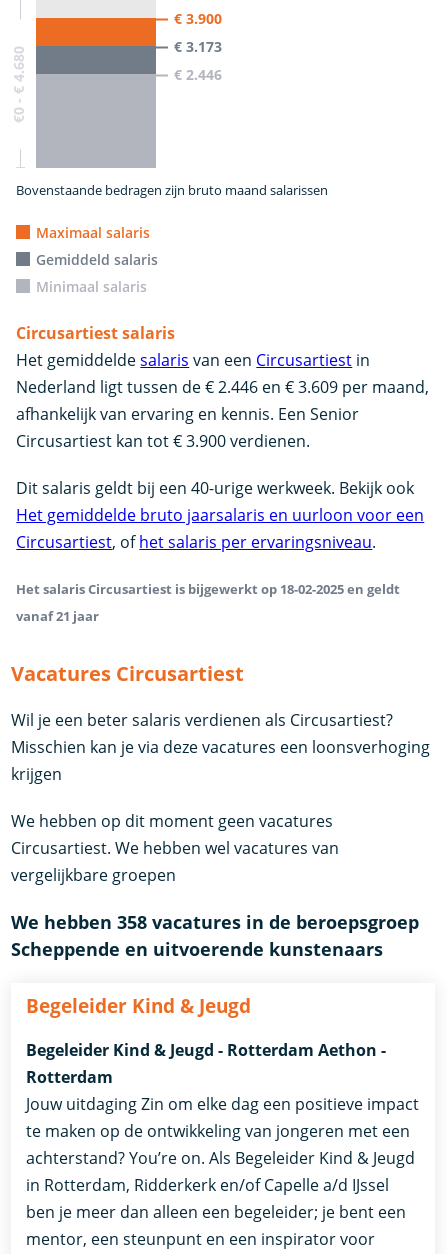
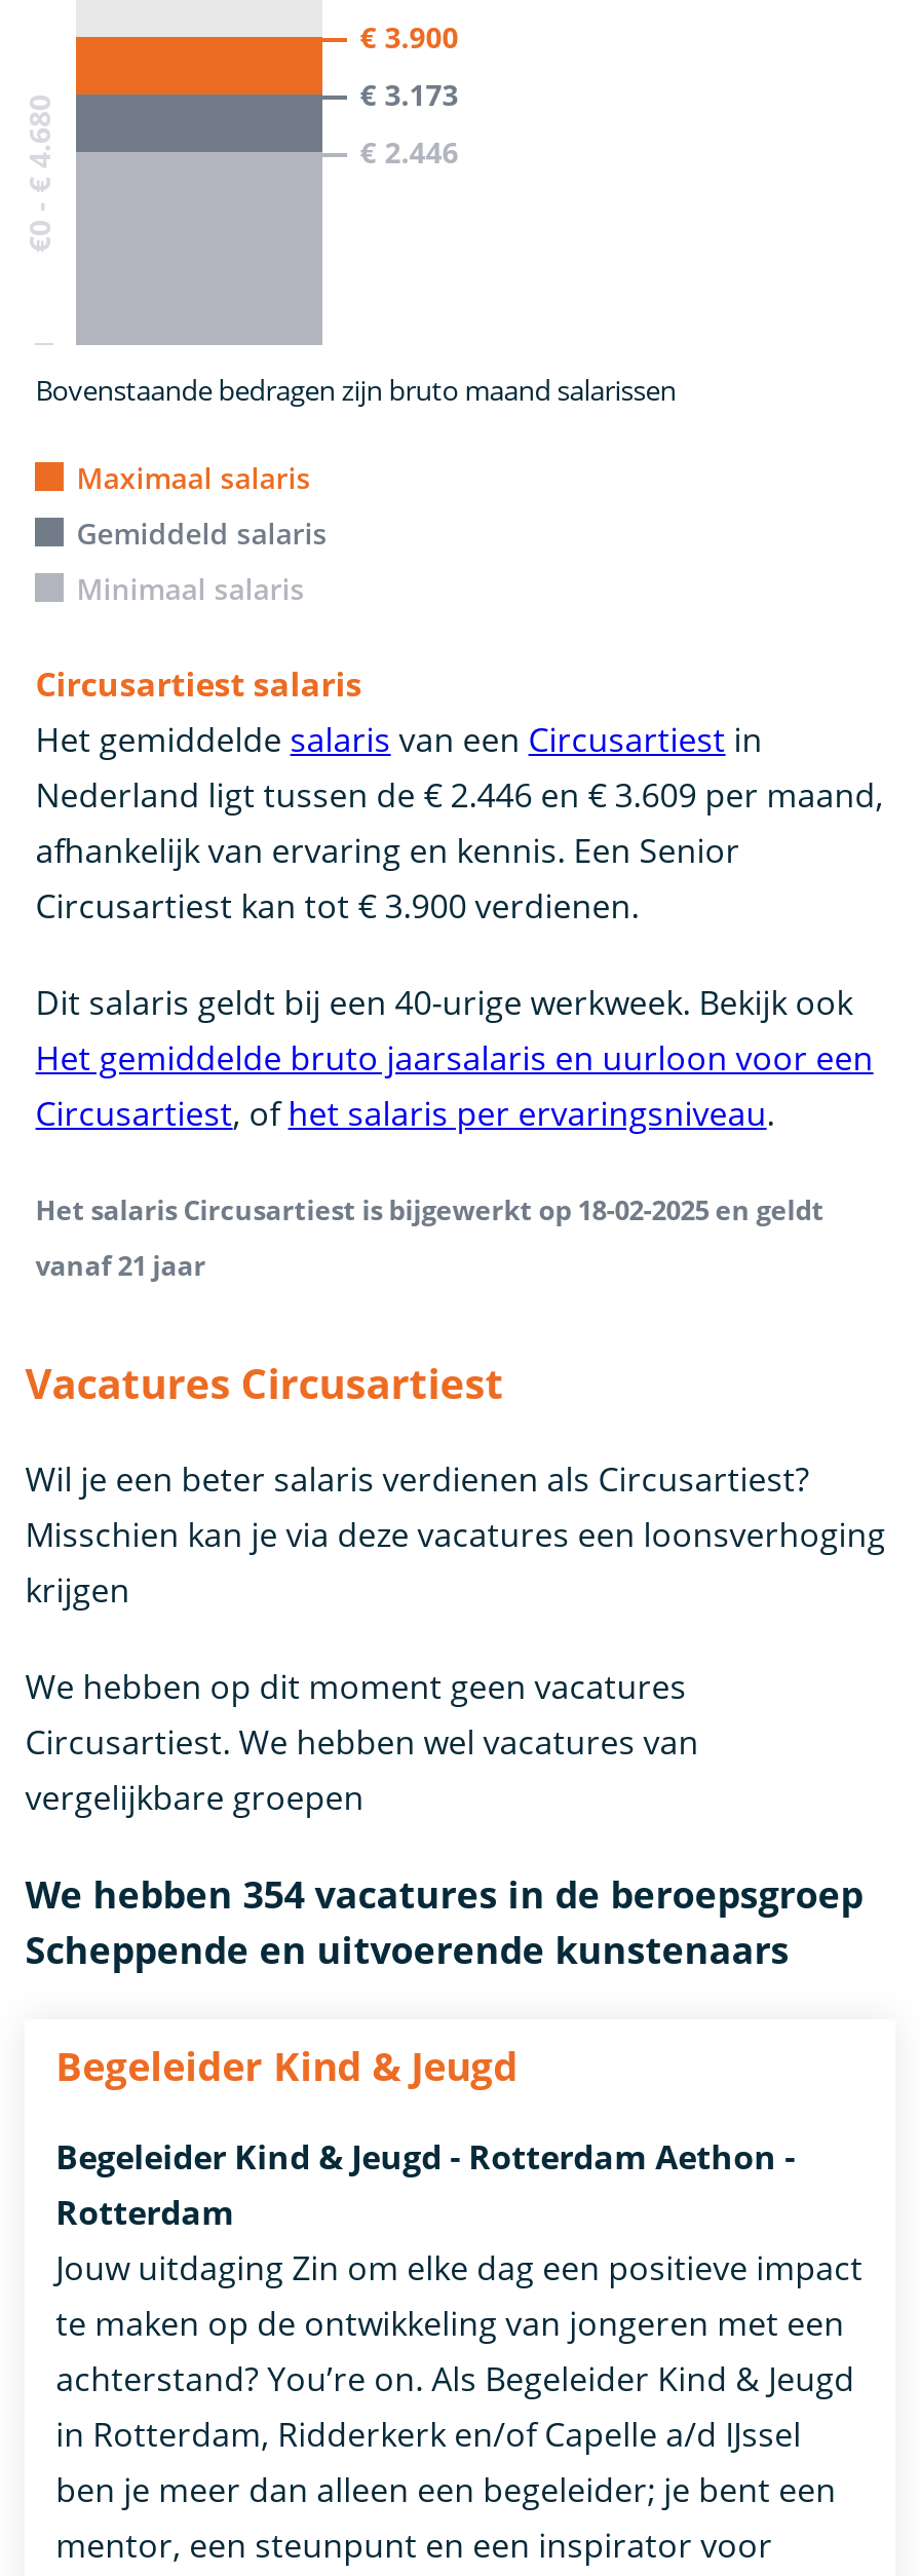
- We hebben 358 vacatures in de beroepsgroep
+ We hebben 354 vacatures in de beroepsgroep
